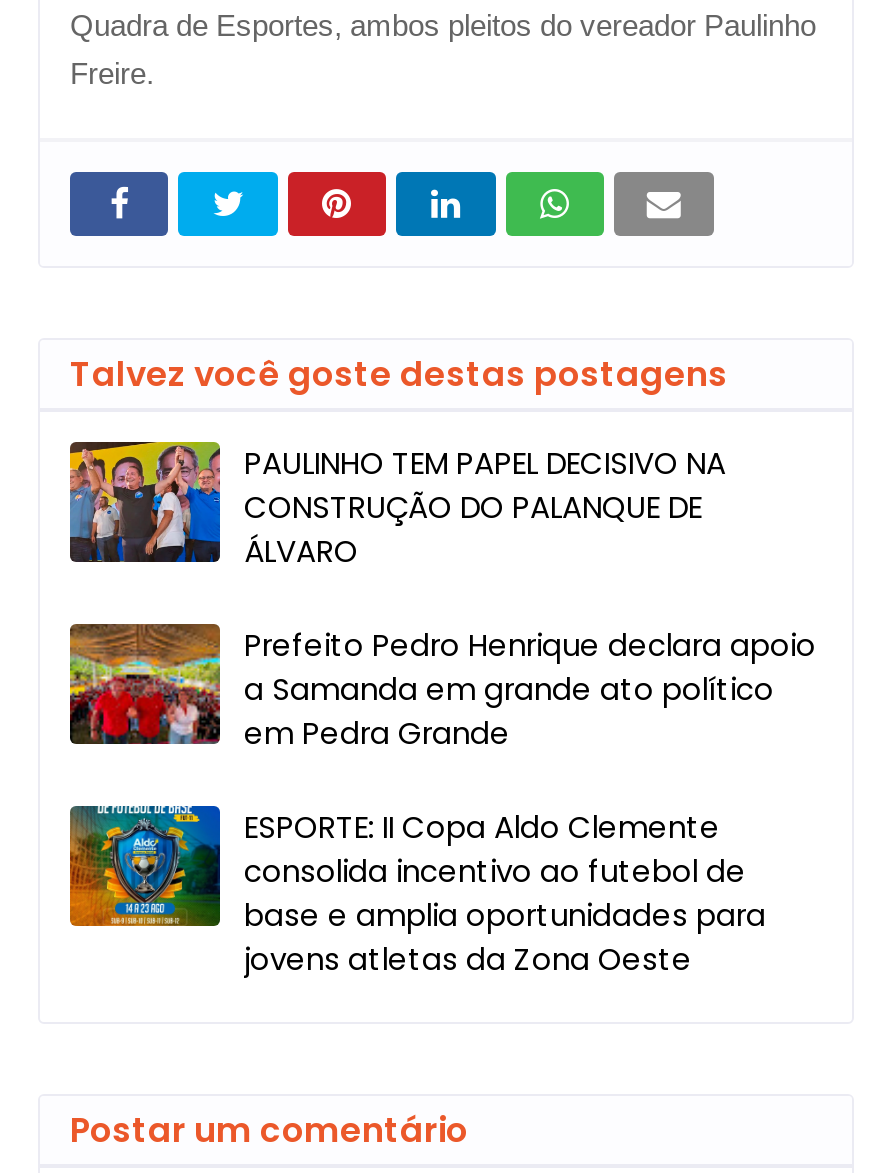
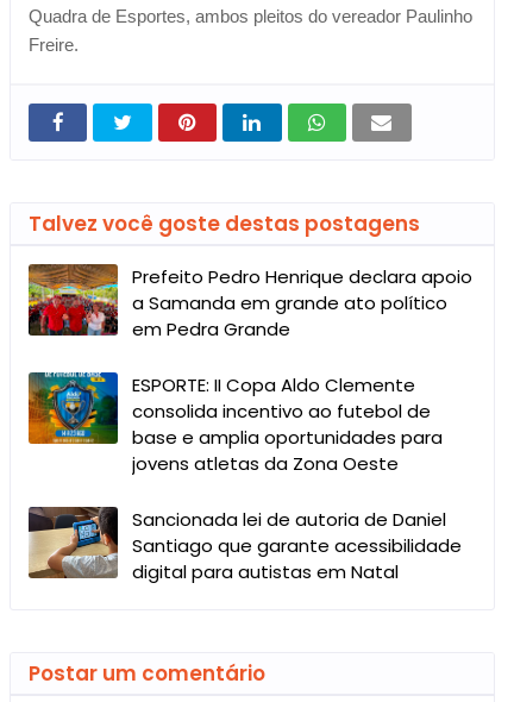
- [image]
- PAULINHO TEM PAPEL DECISIVO NA
- CONSTRUÇÃO DO PALANQUE DE
- ÁLVARO

moved up: [image] | Prefeito Pedro Henrique declara apoio | a Samanda em grande ato político | em Pedra Grande | ESPORTE: II Copa Aldo Clemente | consolida incentivo ao futebol de | base e amplia oportunidades para | jovens atletas da Zona Oeste

+ [image]
+ Sancionada lei de autoria de Daniel
+ Santiago que garante acessibilidade
+ digital para autistas em Natal
